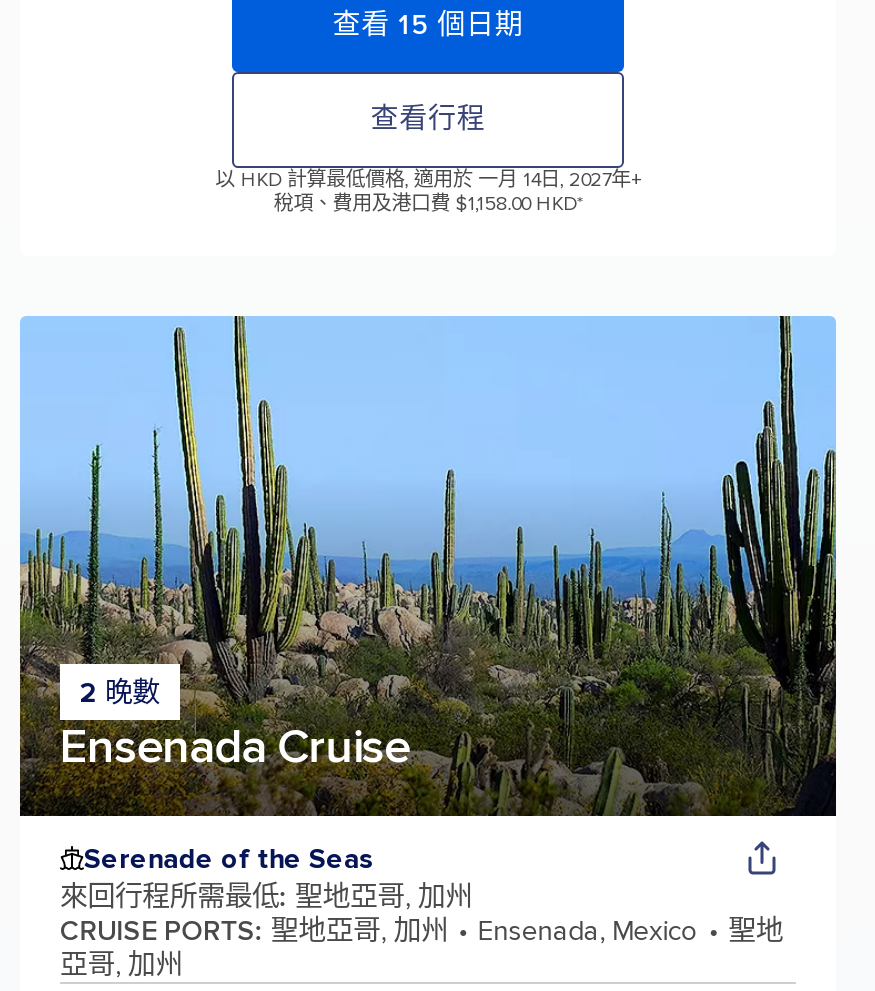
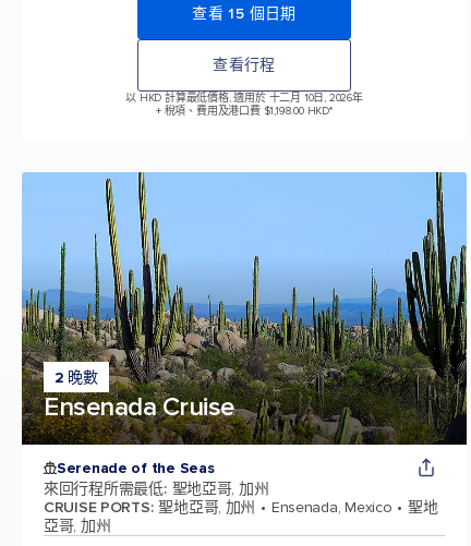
- 以 HKD 計算最低價格, 適用於 一月 14日, 2027年+
- 稅項、費用及港口費 $1,158.00 HKD*
+ 以 HKD 計算最低價格, 適用於 十二月 10日, 2026年
+ + 稅項、費用及港口費 $1,198.00 HKD*
